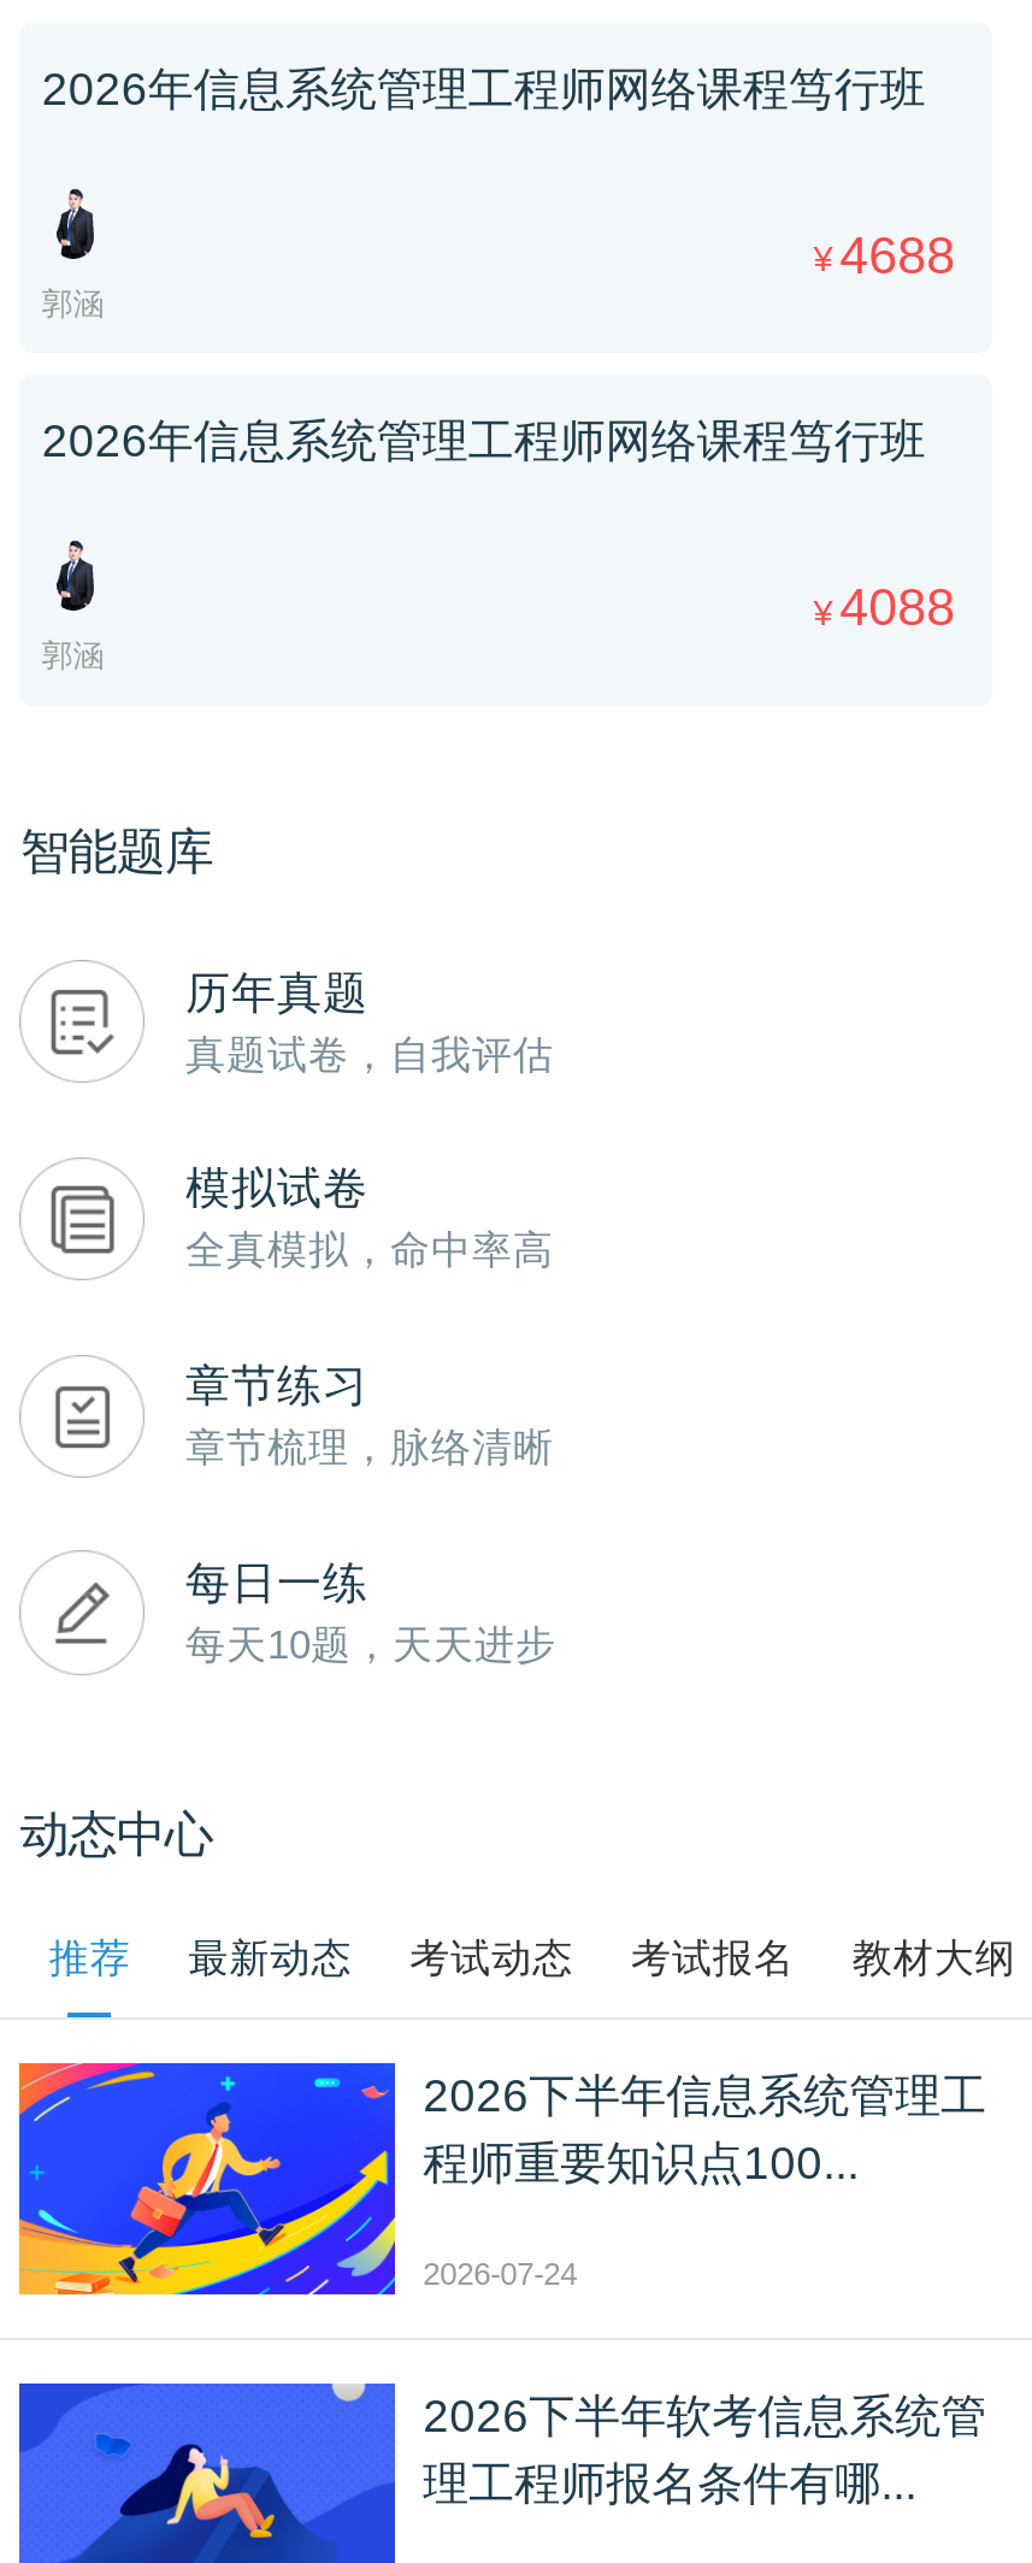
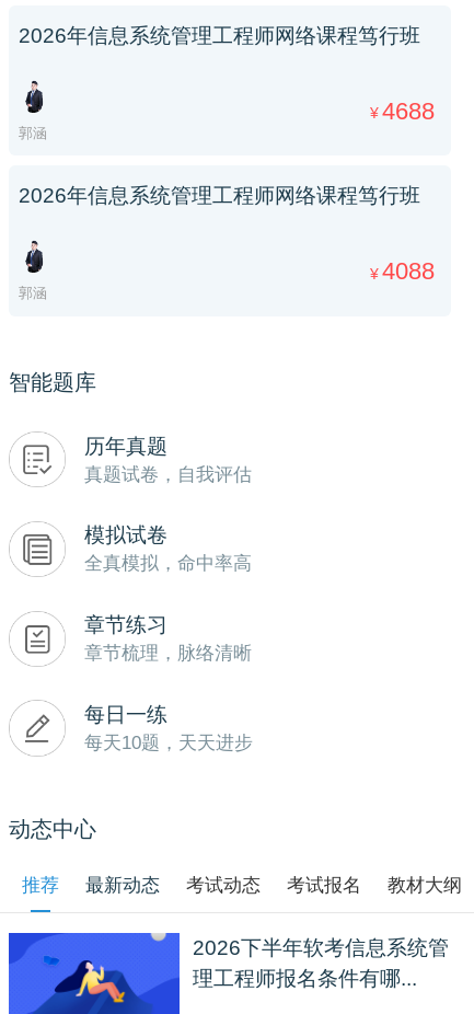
- [image]
- 2026下半年信息系统管理工
- 程师重要知识点100...
- 2026-07-24
